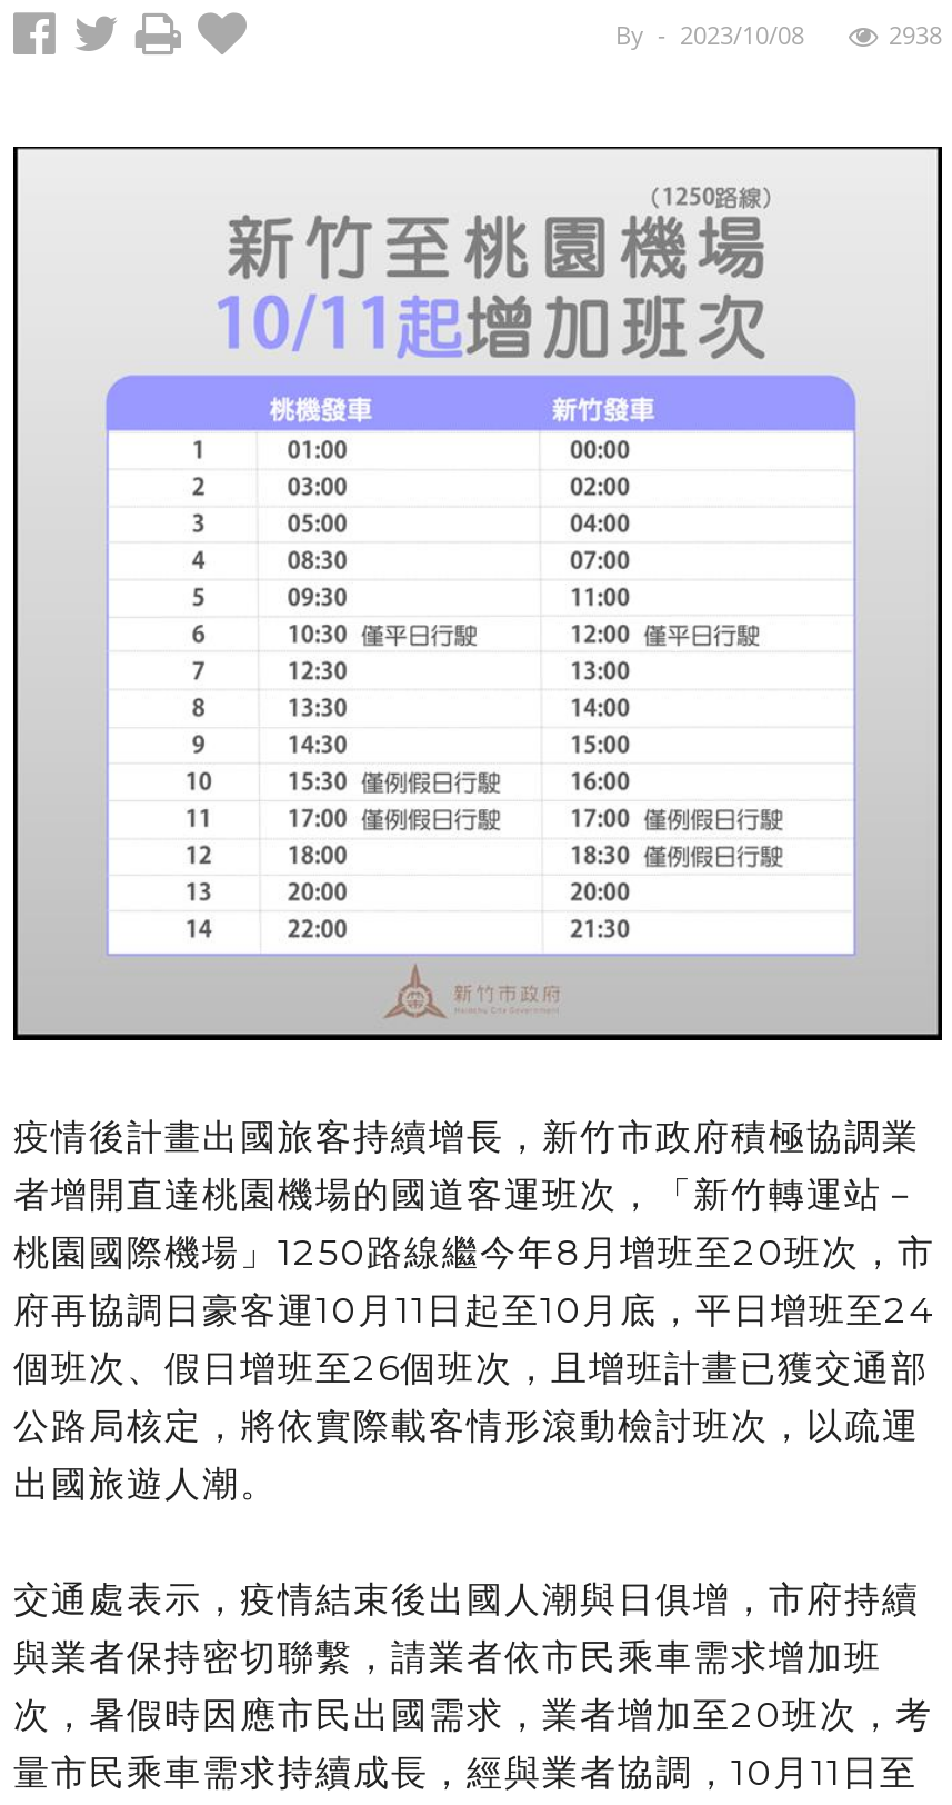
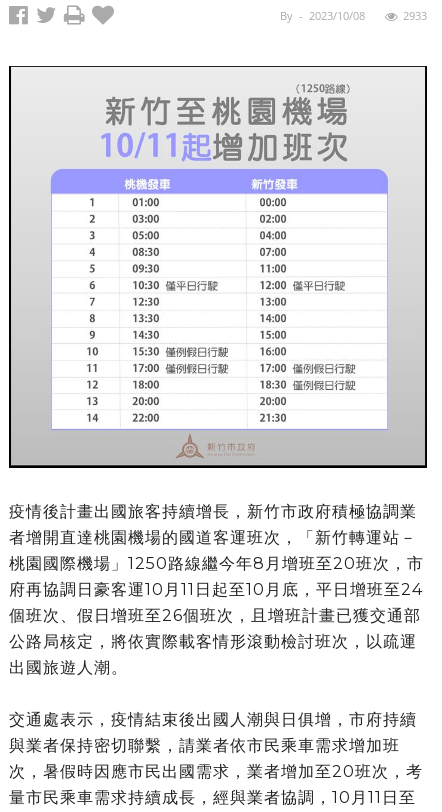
- 2938
+ 2933
